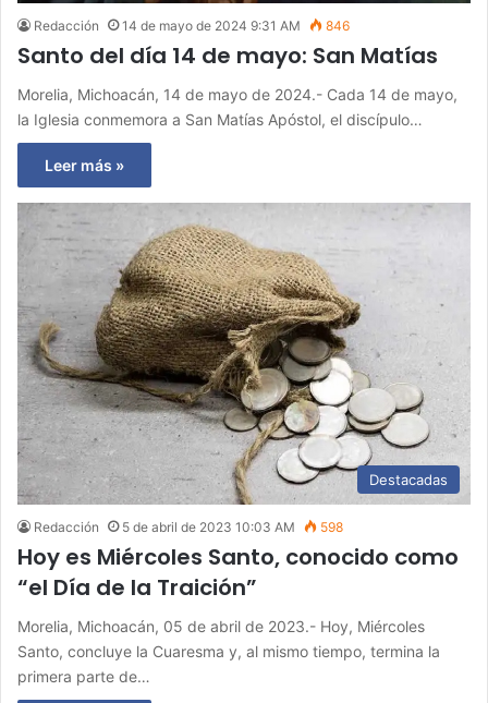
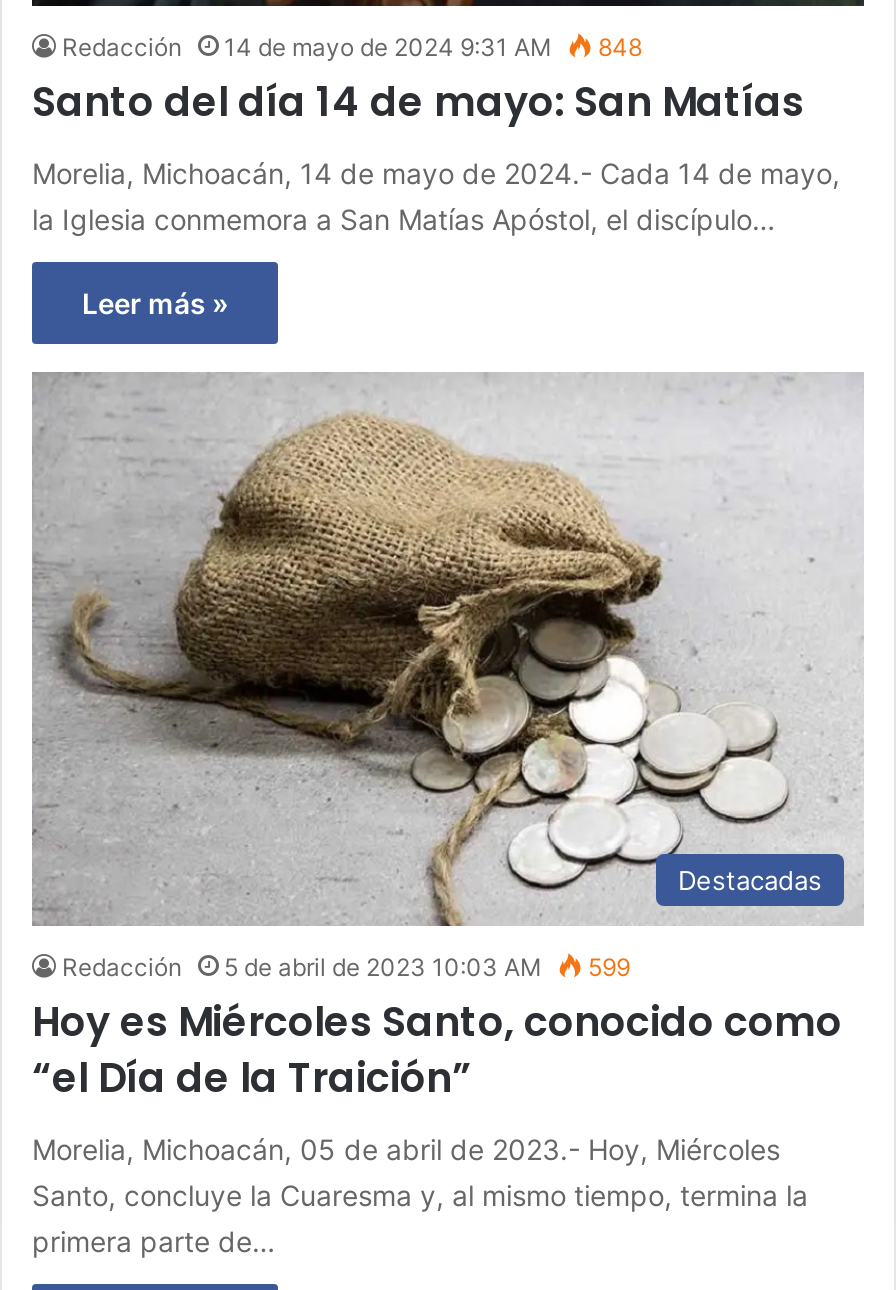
- Redacción 14 de mayo de 2024 9:31 AM 846
+ Redacción 14 de mayo de 2024 9:31 AM 848

- Redacción 5 de abril de 2023 10:03 AM 598
+ Redacción 5 de abril de 2023 10:03 AM 599
